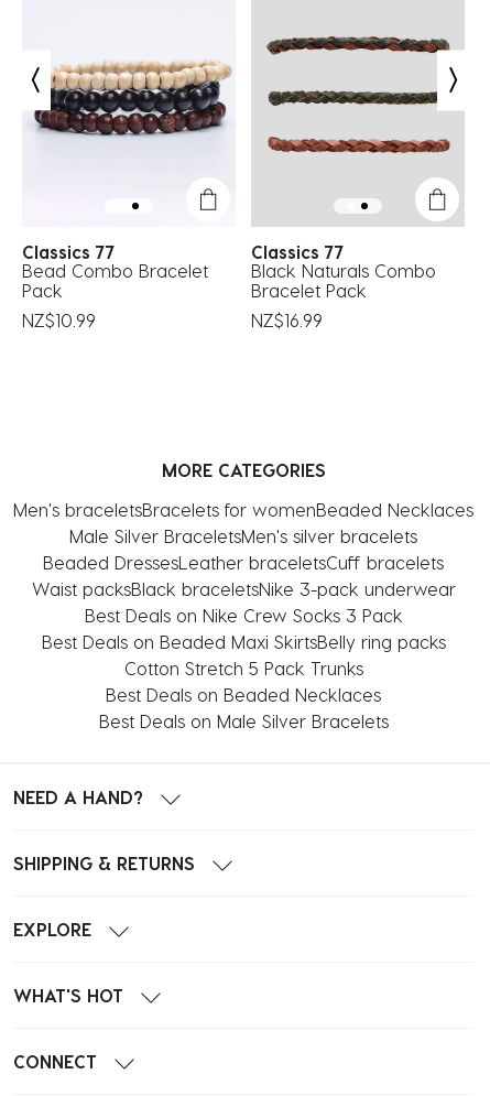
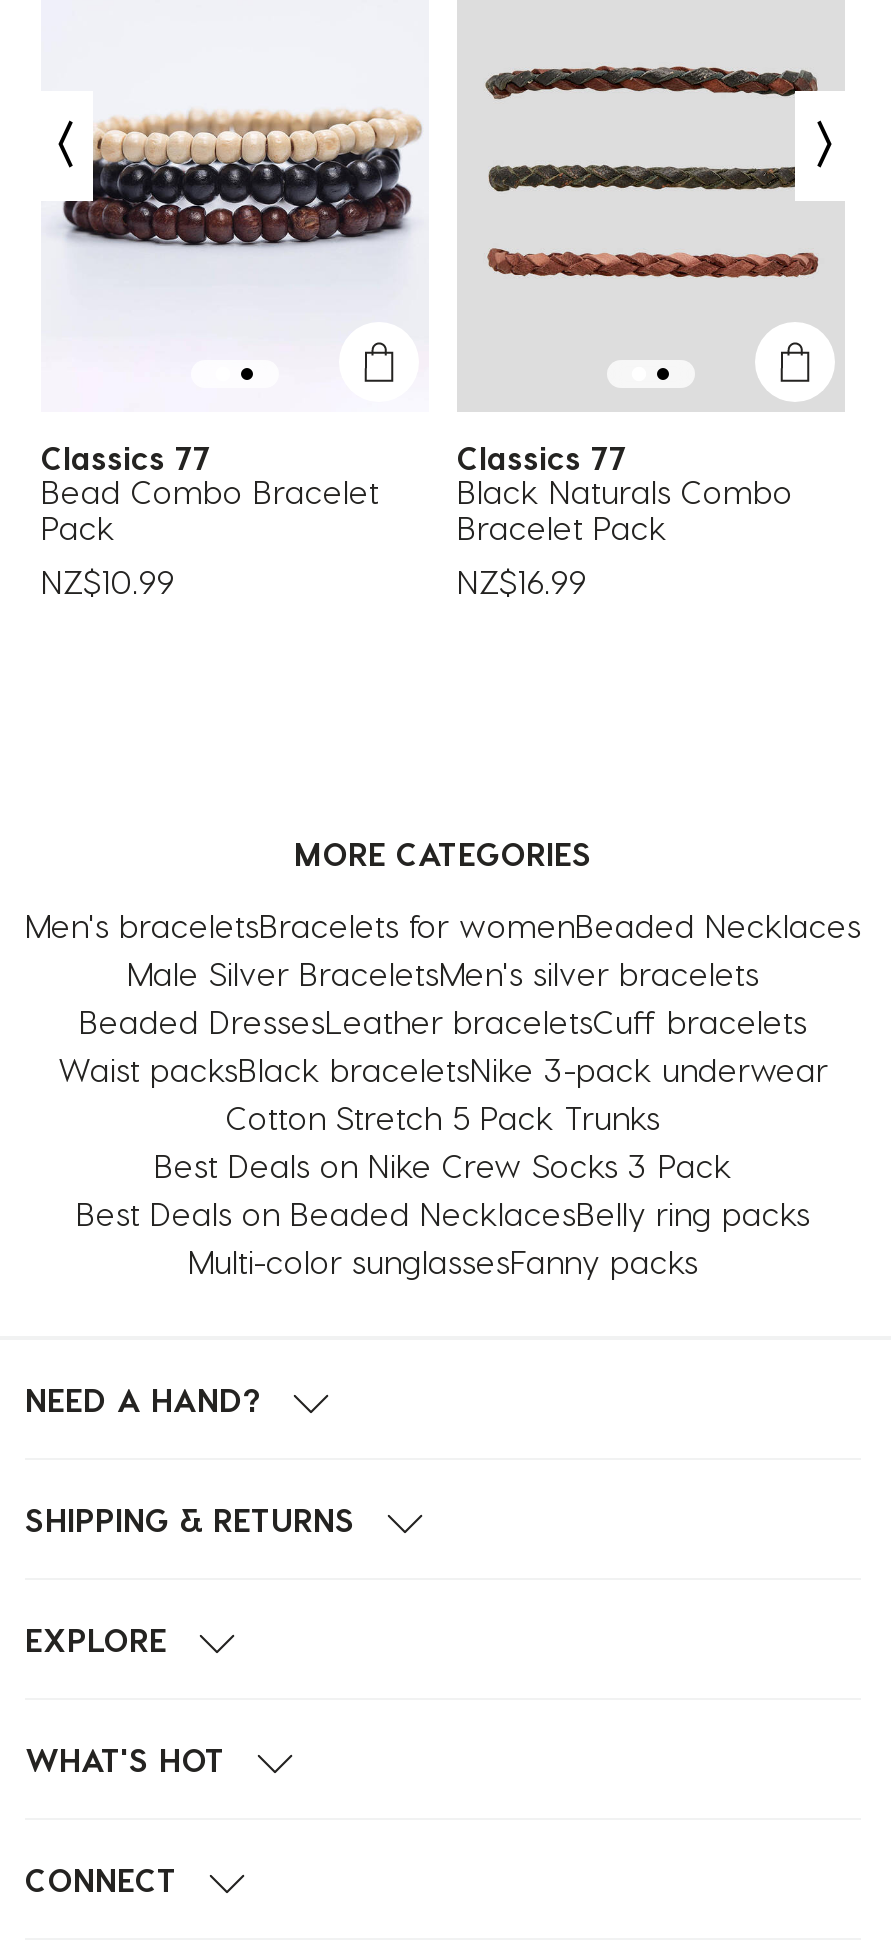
moved down: Best Deals on Nike Crew Socks 3 Pack

- Best Deals on Beaded Maxi SkirtsBelly ring packs
- Best Deals on Beaded Necklaces
- Best Deals on Male Silver Bracelets
+ Best Deals on Beaded NecklacesBelly ring packs
+ Multi-color sunglassesFanny packs

moved up: Cotton Stretch 5 Pack Trunks
